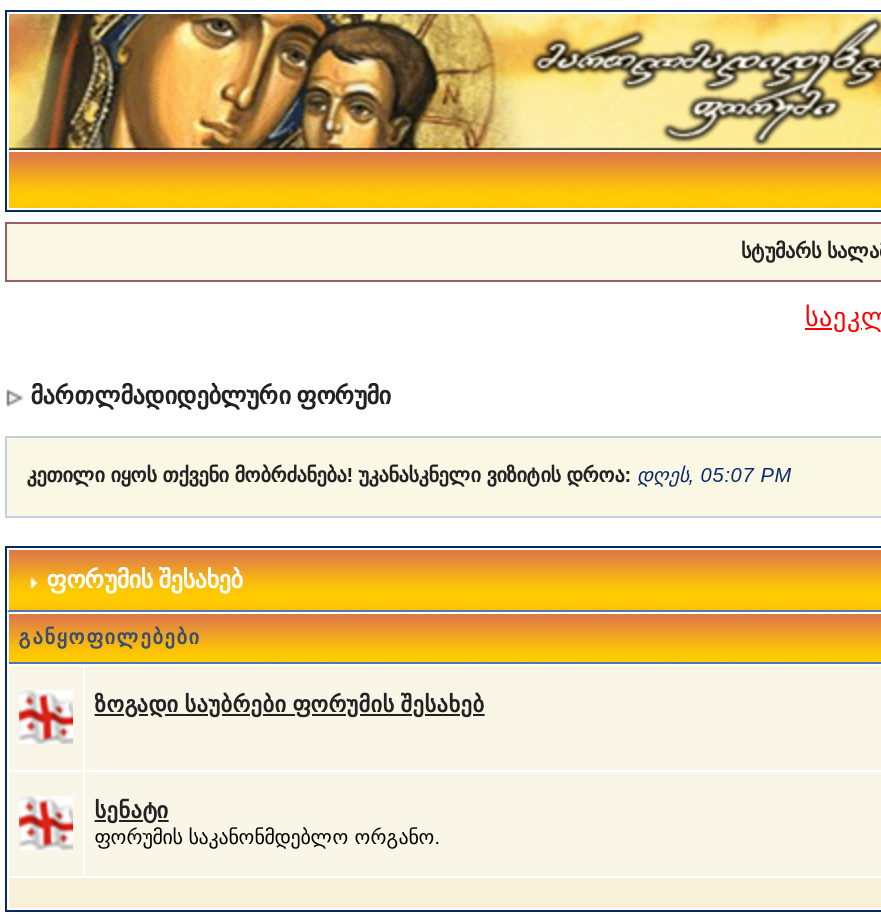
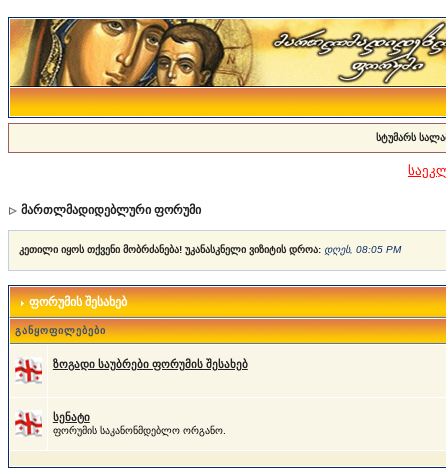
- კეთილი იყოს თქვენი მობრძანება! უკანასკნელი ვიზიტის დროა: დღეს, 05:07 PM
+ კეთილი იყოს თქვენი მობრძანება! უკანასკნელი ვიზიტის დროა: დღეს, 08:05 PM
